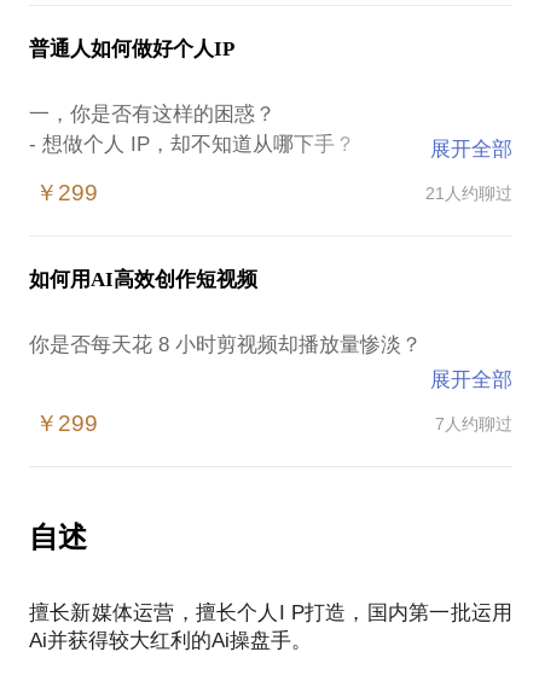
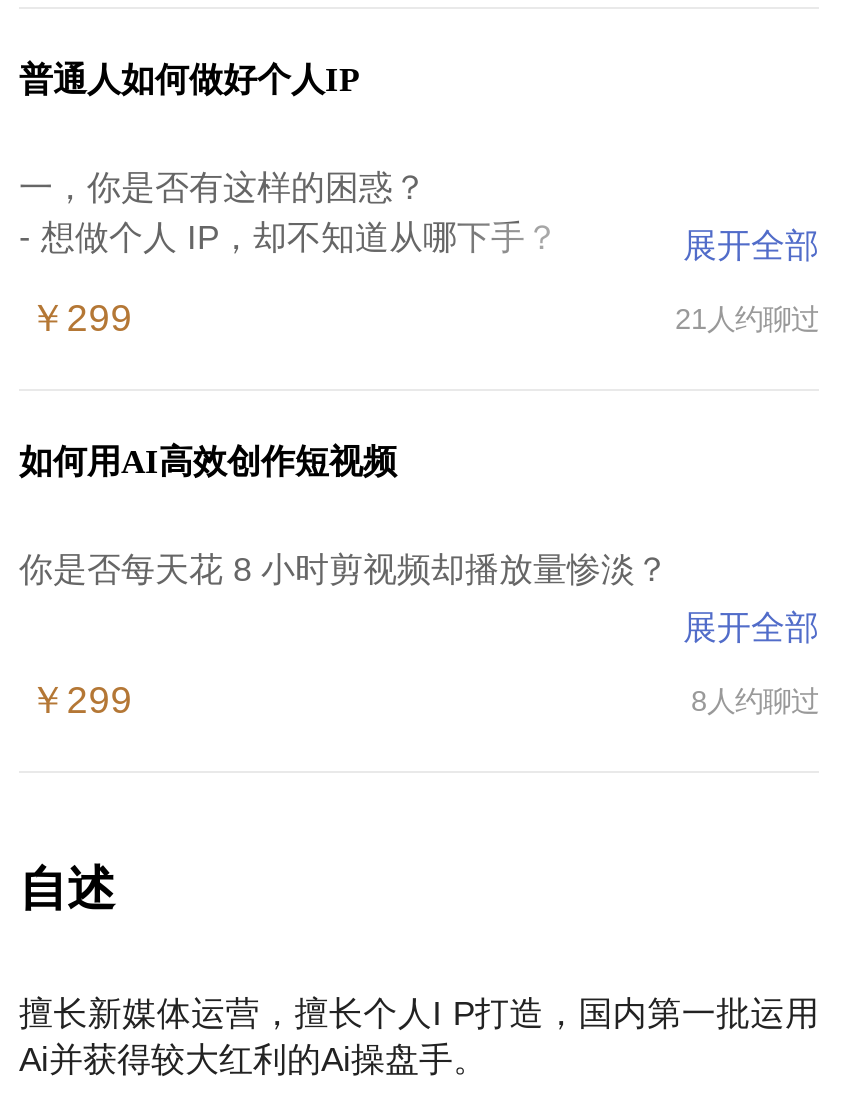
- 7人约聊过
+ 8人约聊过
